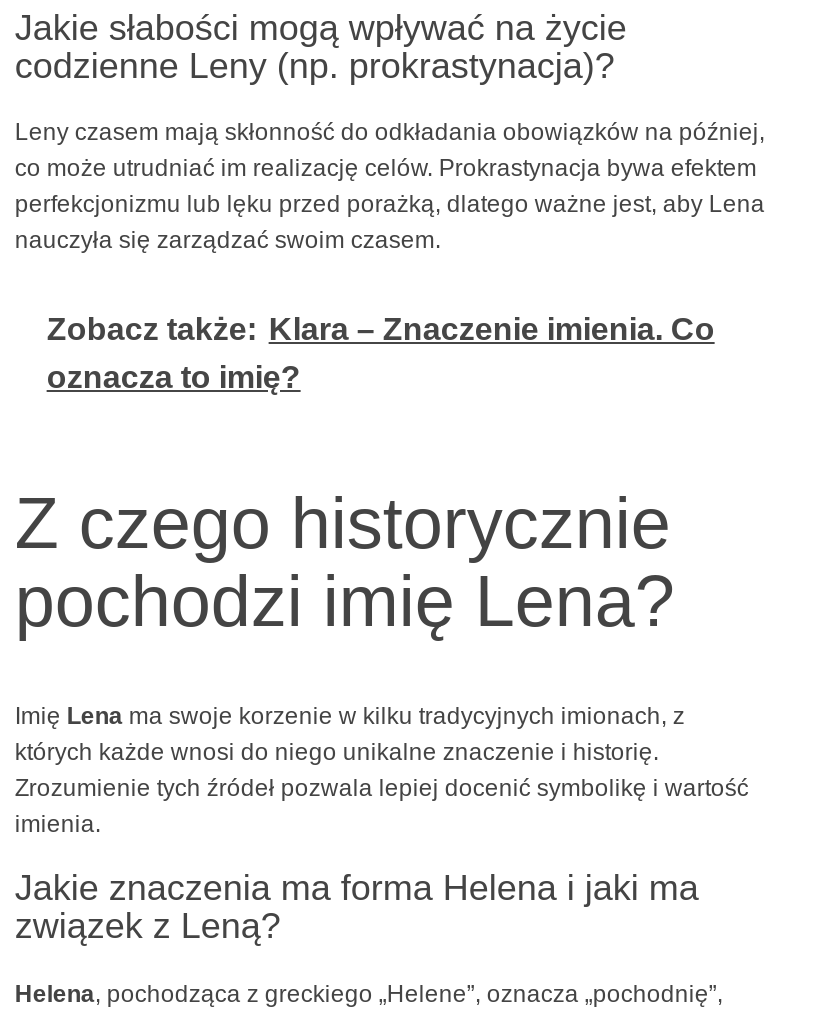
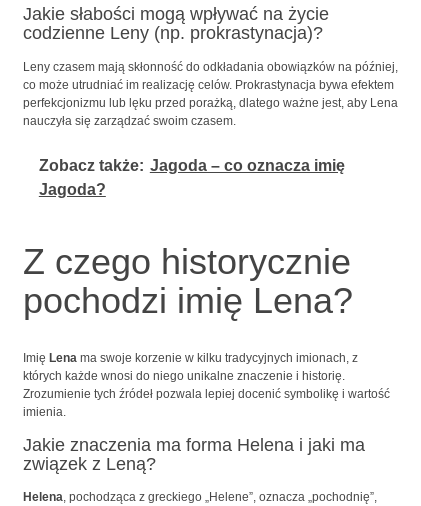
- Zobacz także: Klara – Znaczenie imienia. Co
- oznacza to imię?
+ Zobacz także: Jagoda – co oznacza imię
+ Jagoda?
